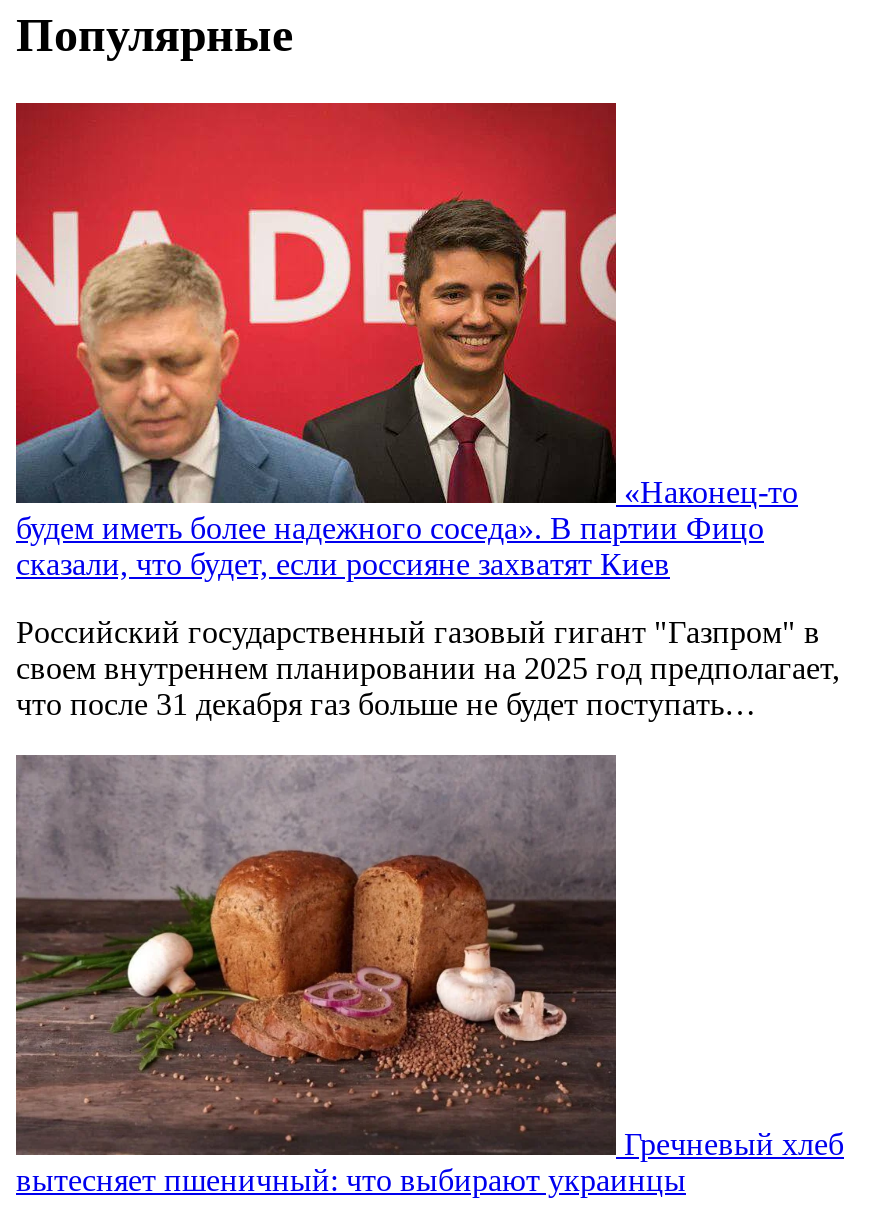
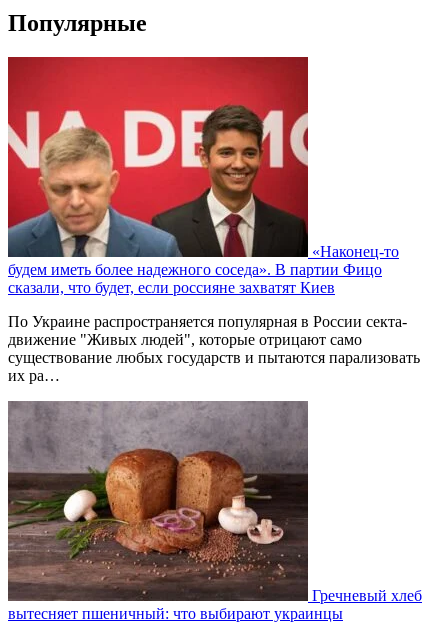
- Российский государственный газовый гигант "Газпром" в
- своем внутреннем планировании на 2025 год предполагает,
- что после 31 декабря газ больше не будет поступать…
+ По Украине распространяется популярная в России секта-
+ движение "Живых людей", которые отрицают само
+ существование любых государств и пытаются парализовать
+ их ра…
